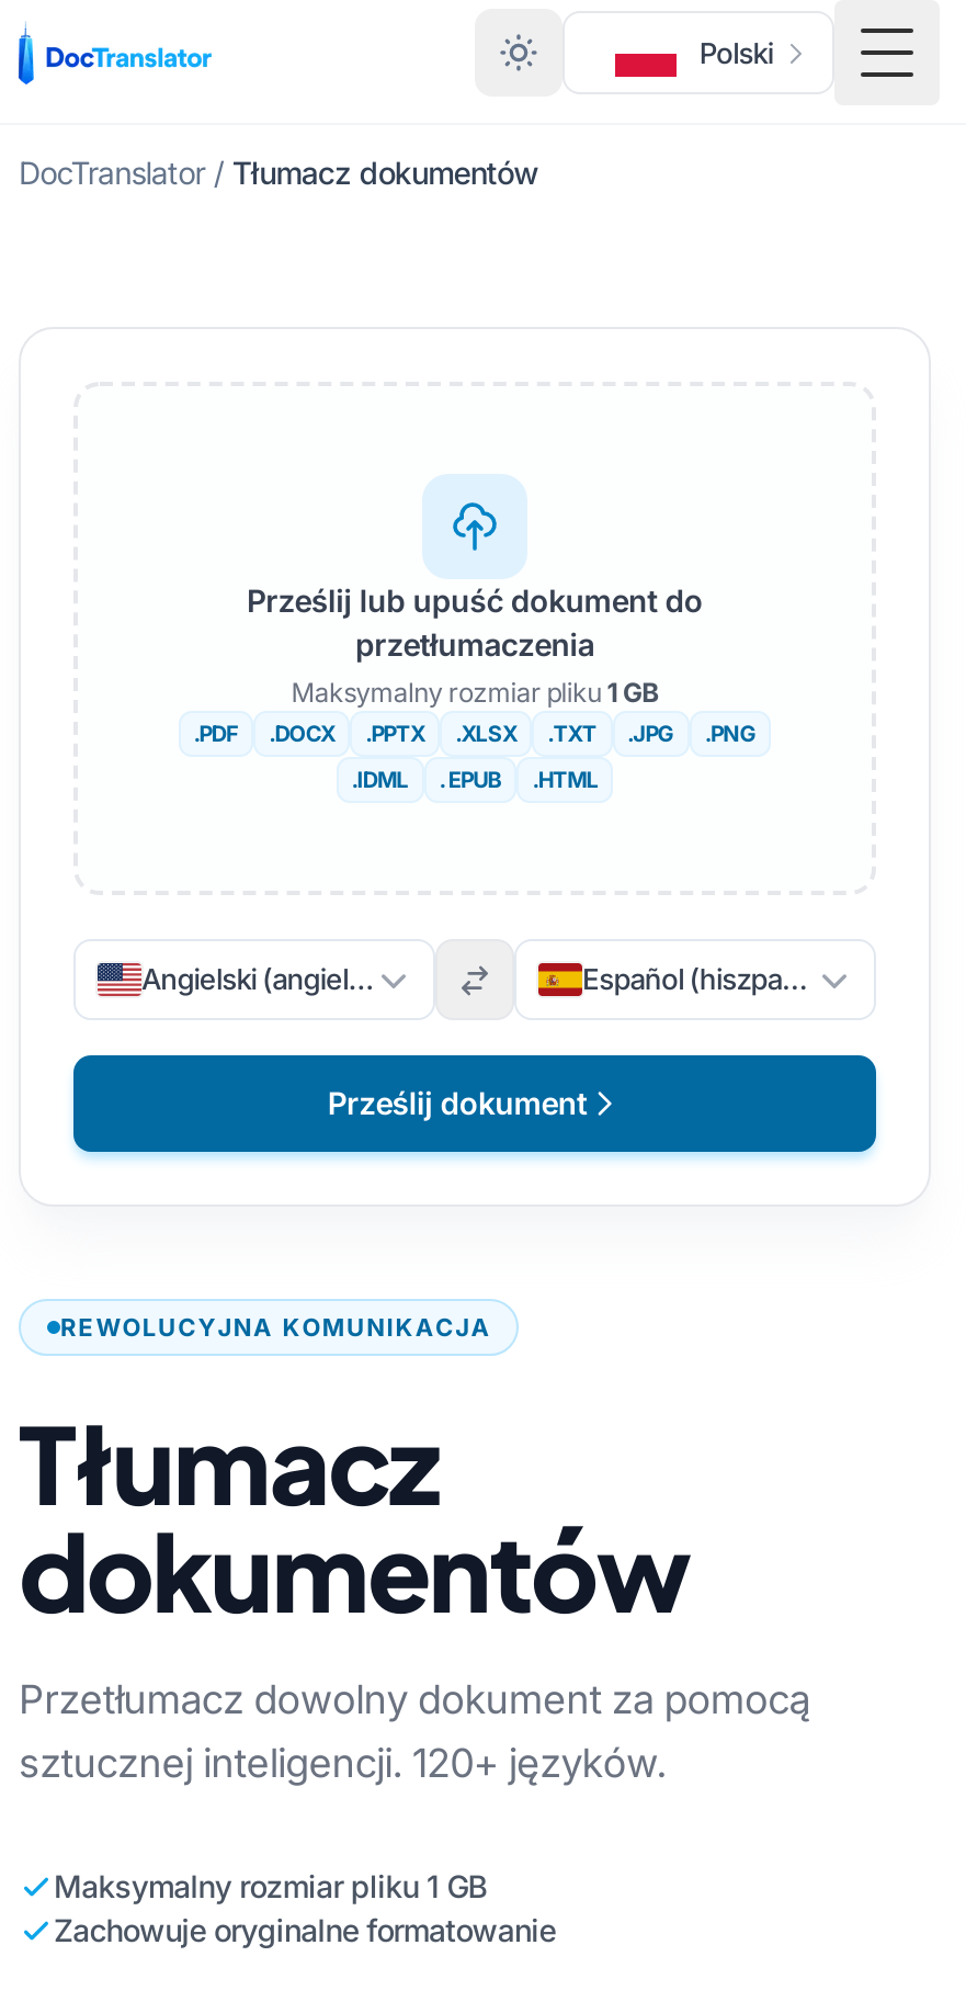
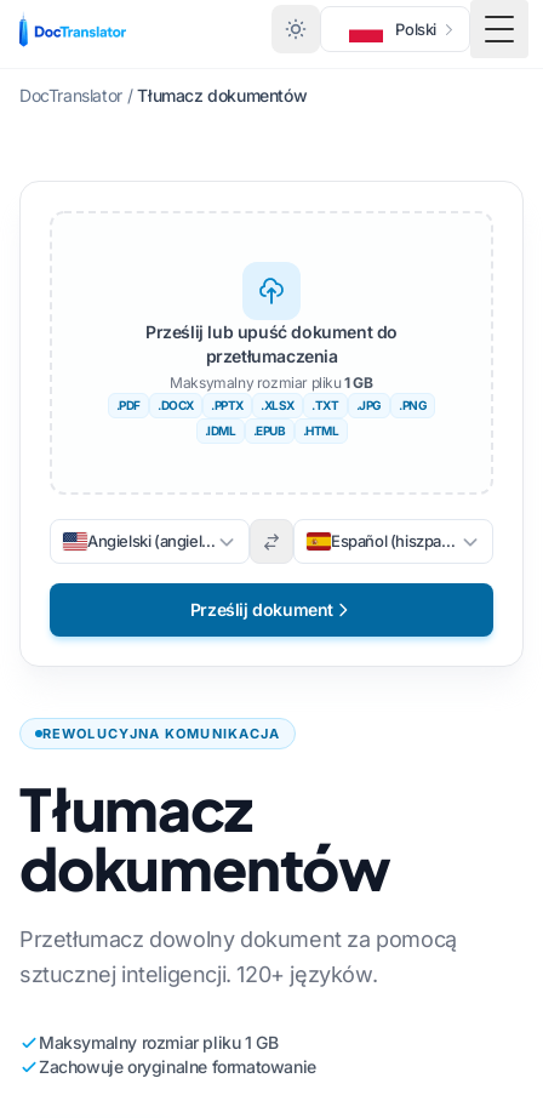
- . EPUB
+ .EPUB
